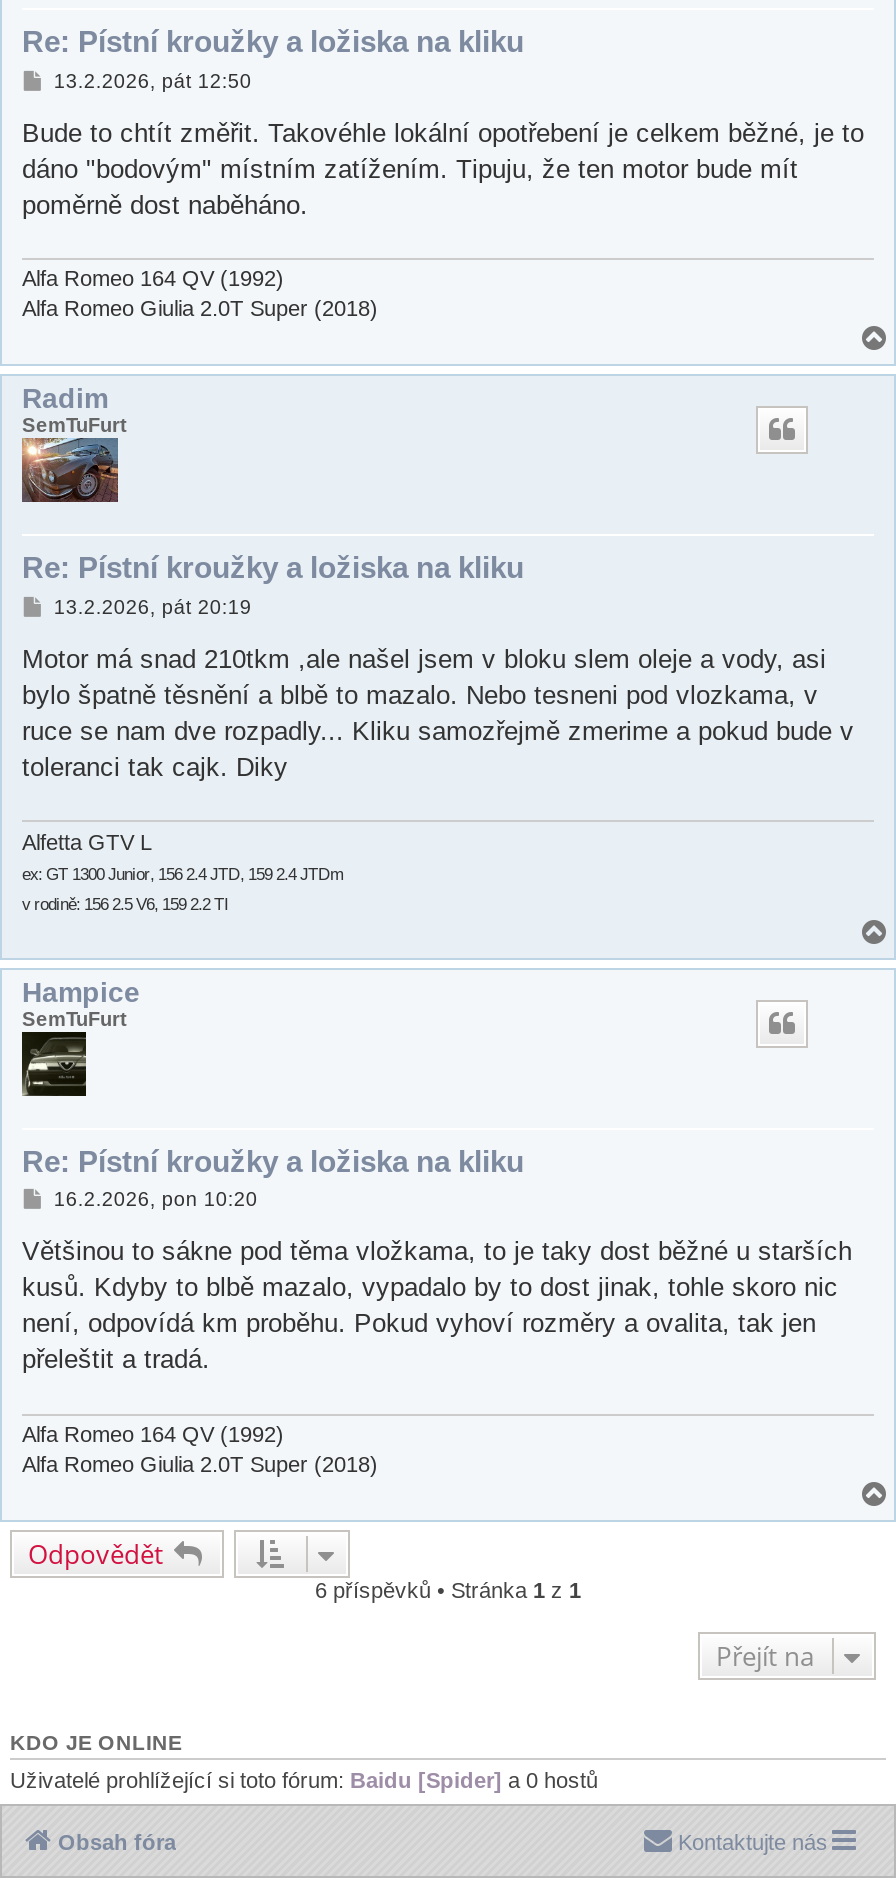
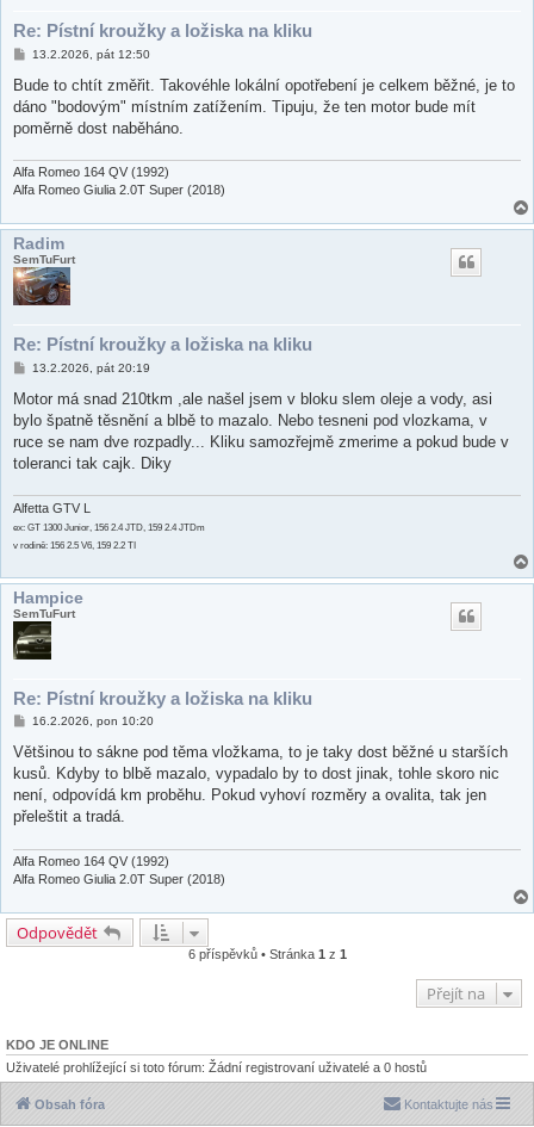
- Uživatelé prohlížející si toto fórum: Baidu [Spider] a 0 hostů
+ Uživatelé prohlížející si toto fórum: Žádní registrovaní uživatelé a 0 hostů
